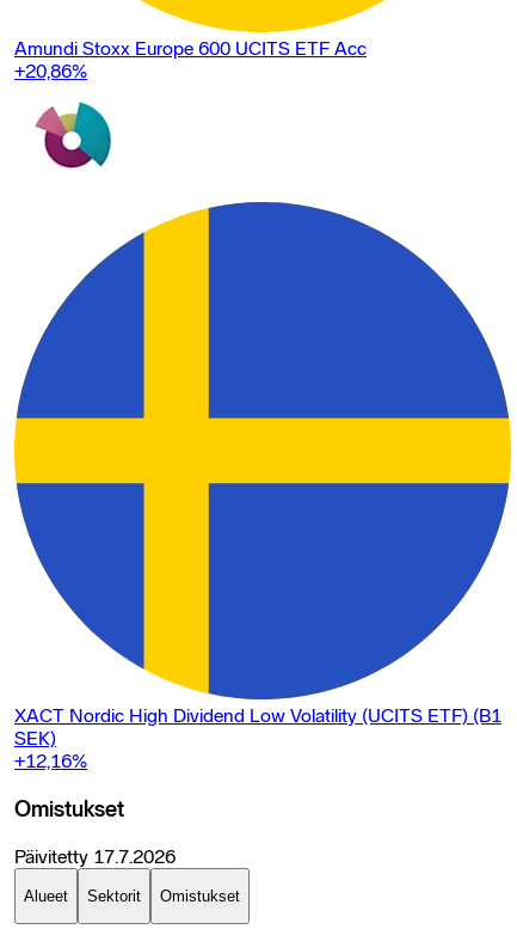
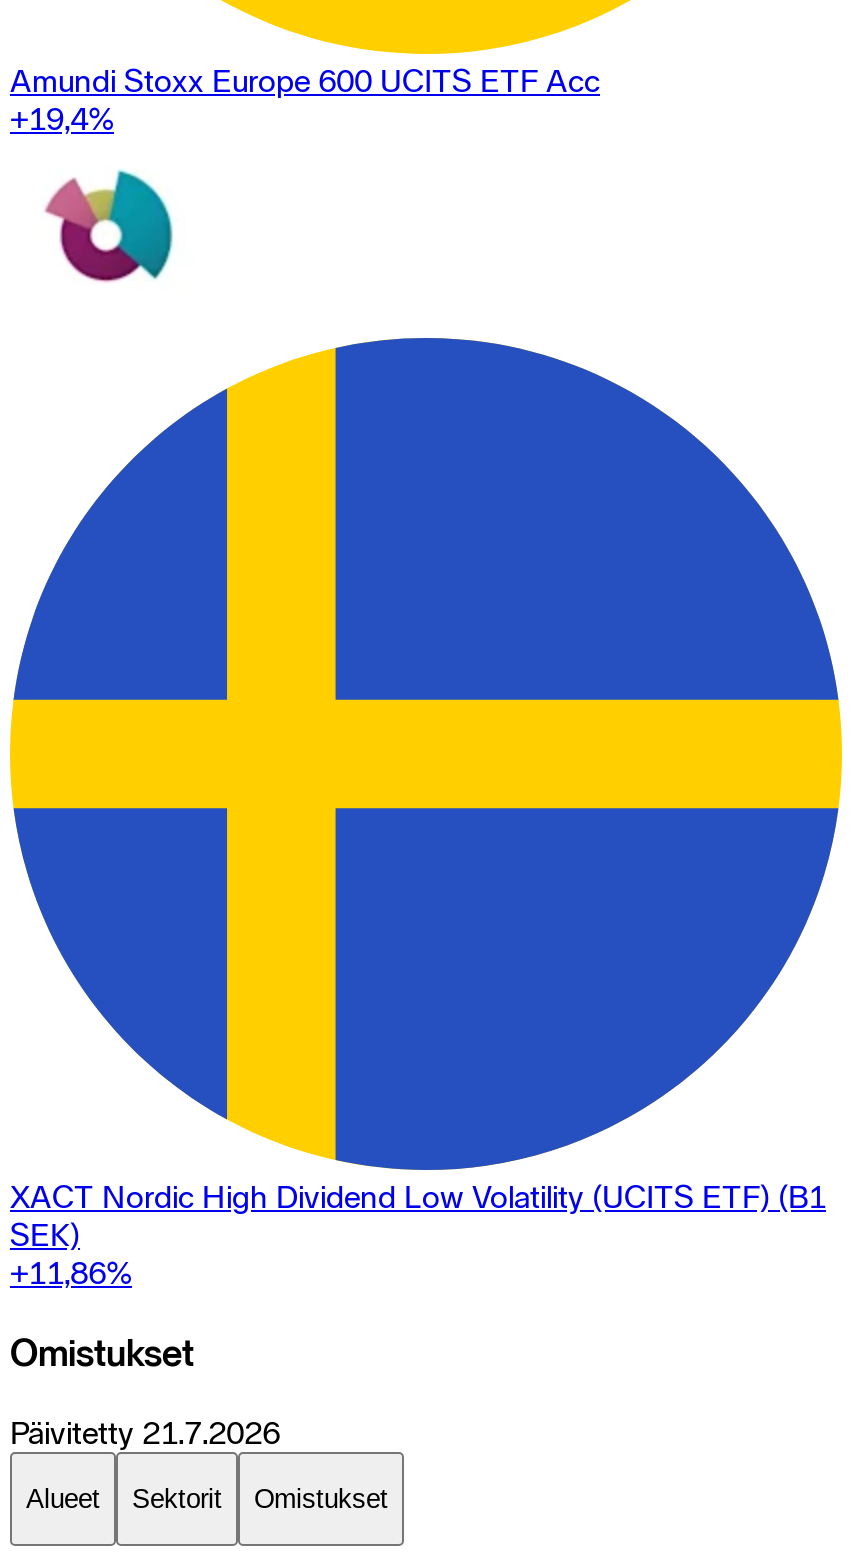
- +20,86%
+ +19,4%

- +12,16%
+ +11,86%

- Päivitetty 17.7.2026
+ Päivitetty 21.7.2026
